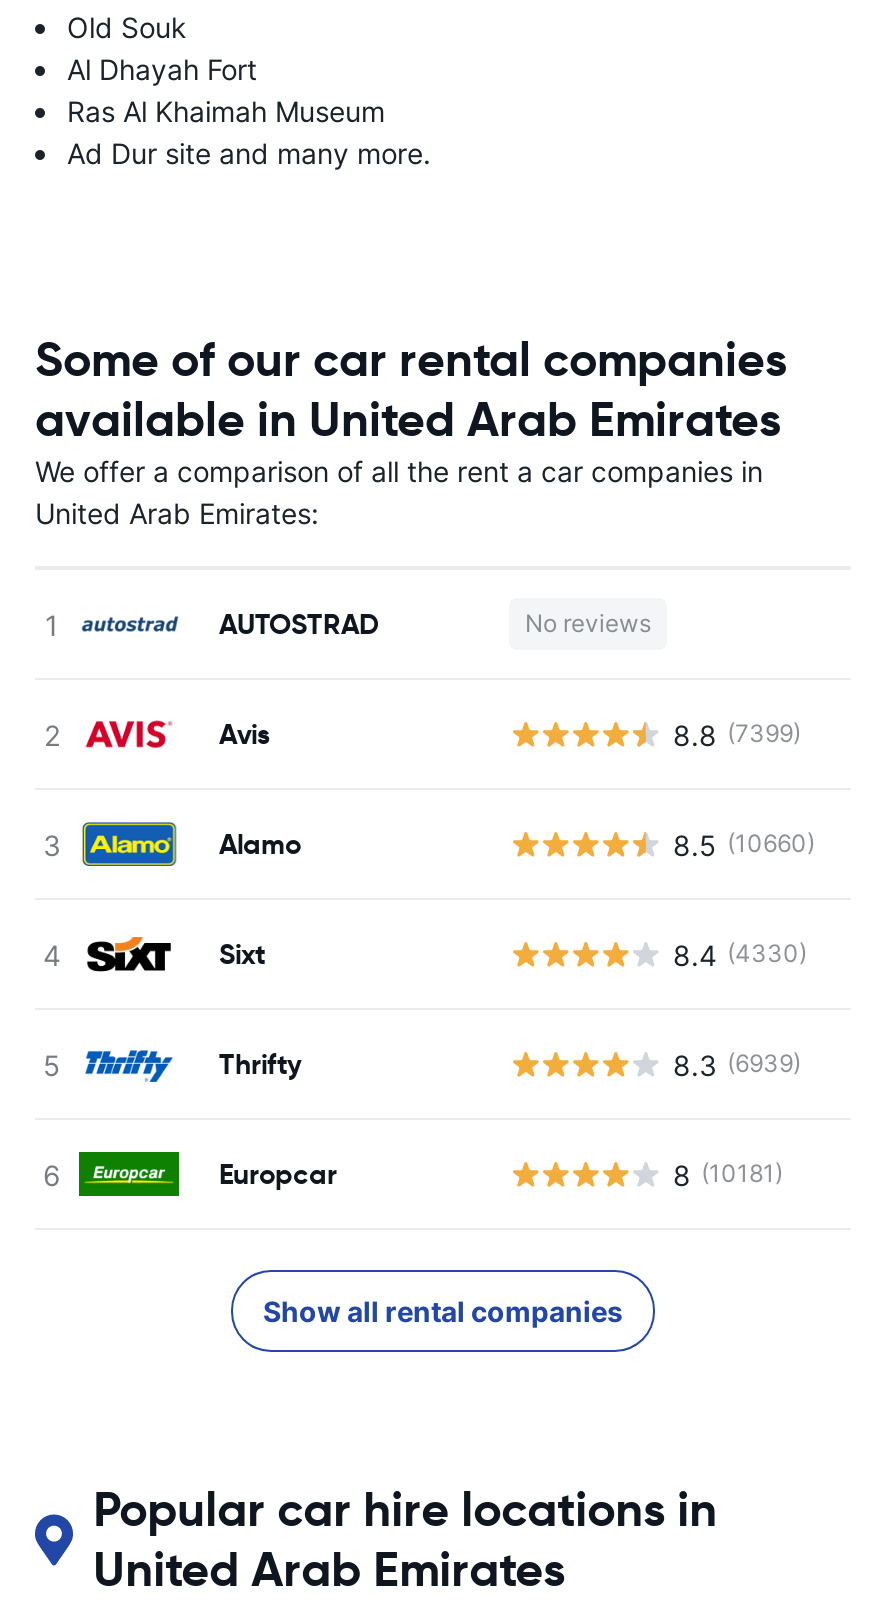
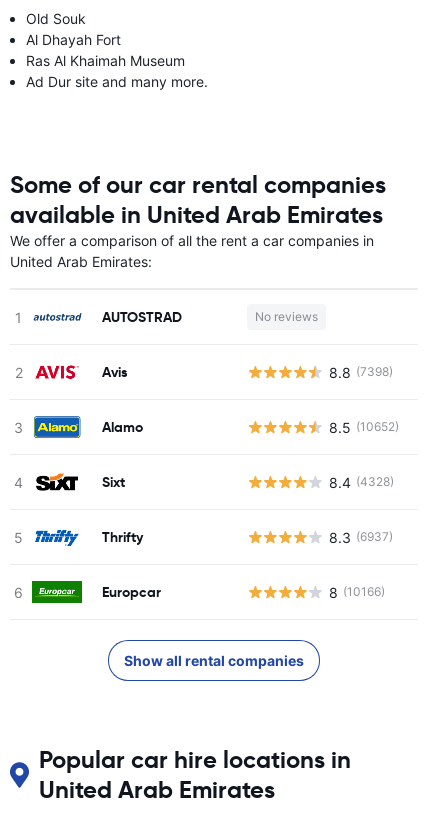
- 8.8 (7399)
+ 8.8 (7398)

- 8.5 (10660)
+ 8.5 (10652)

- 8.4 (4330)
+ 8.4 (4328)

- 8.3 (6939)
+ 8.3 (6937)

- 8 (10181)
+ 8 (10166)
